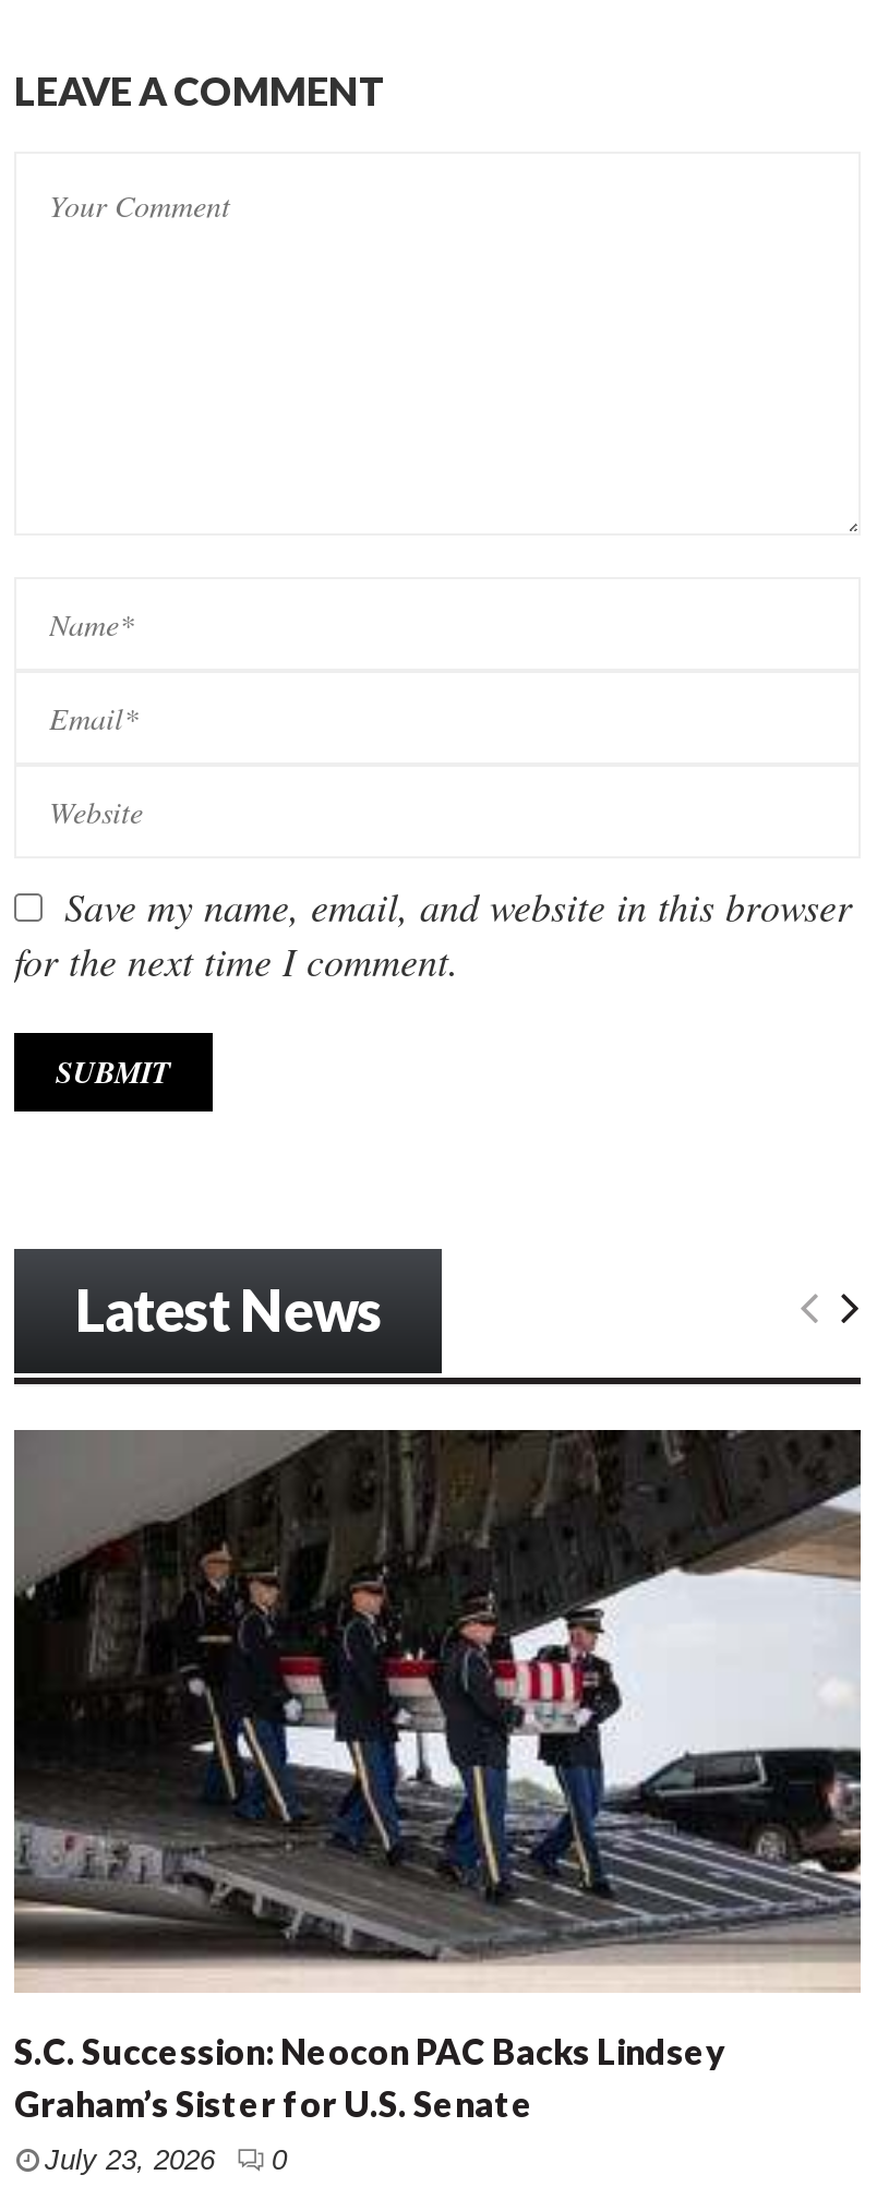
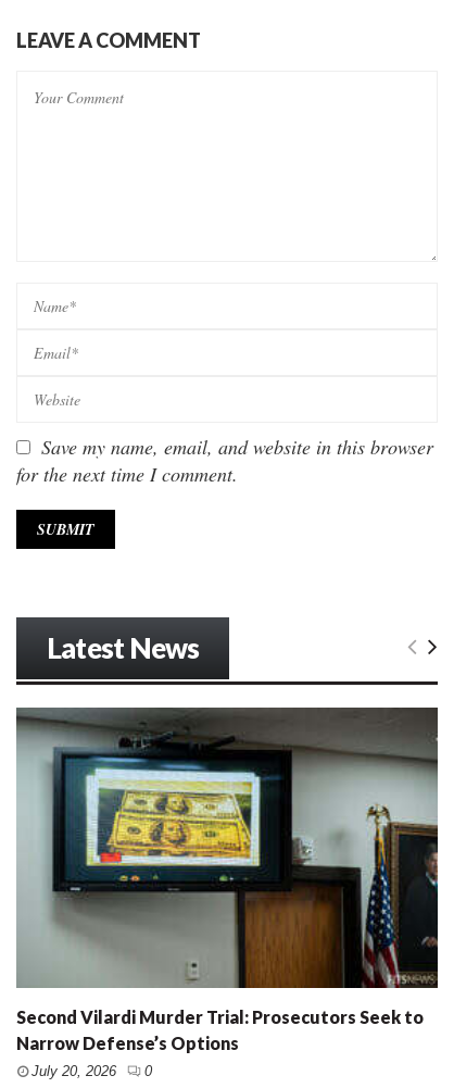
- [image]
- S.C. Succession: Neocon PAC Backs Lindsey
- Graham’s Sister for U.S. Senate
+ [image]
+ Second Vilardi Murder Trial: Prosecutors Seek to
+ Narrow Defense’s Options

- July 23, 2026 0
+ July 20, 2026 0
